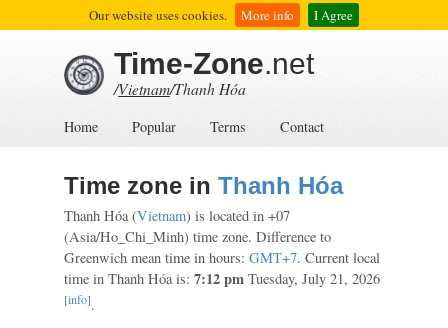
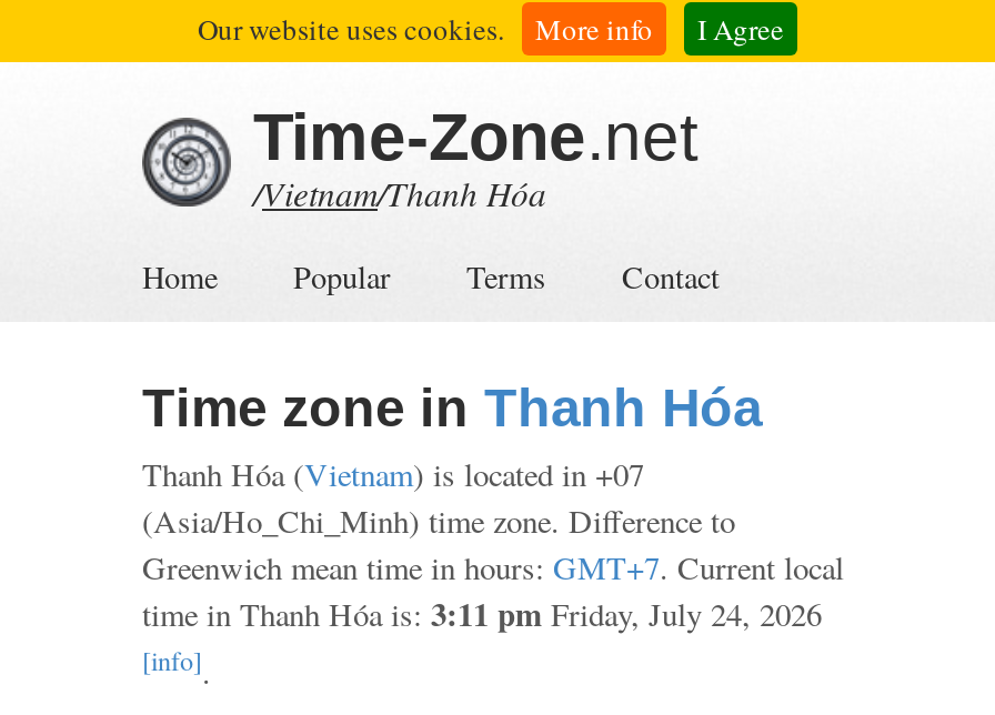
- time in Thanh Hóa is: 7:12 pm Tuesday, July 21, 2026
+ time in Thanh Hóa is: 3:11 pm Friday, July 24, 2026
